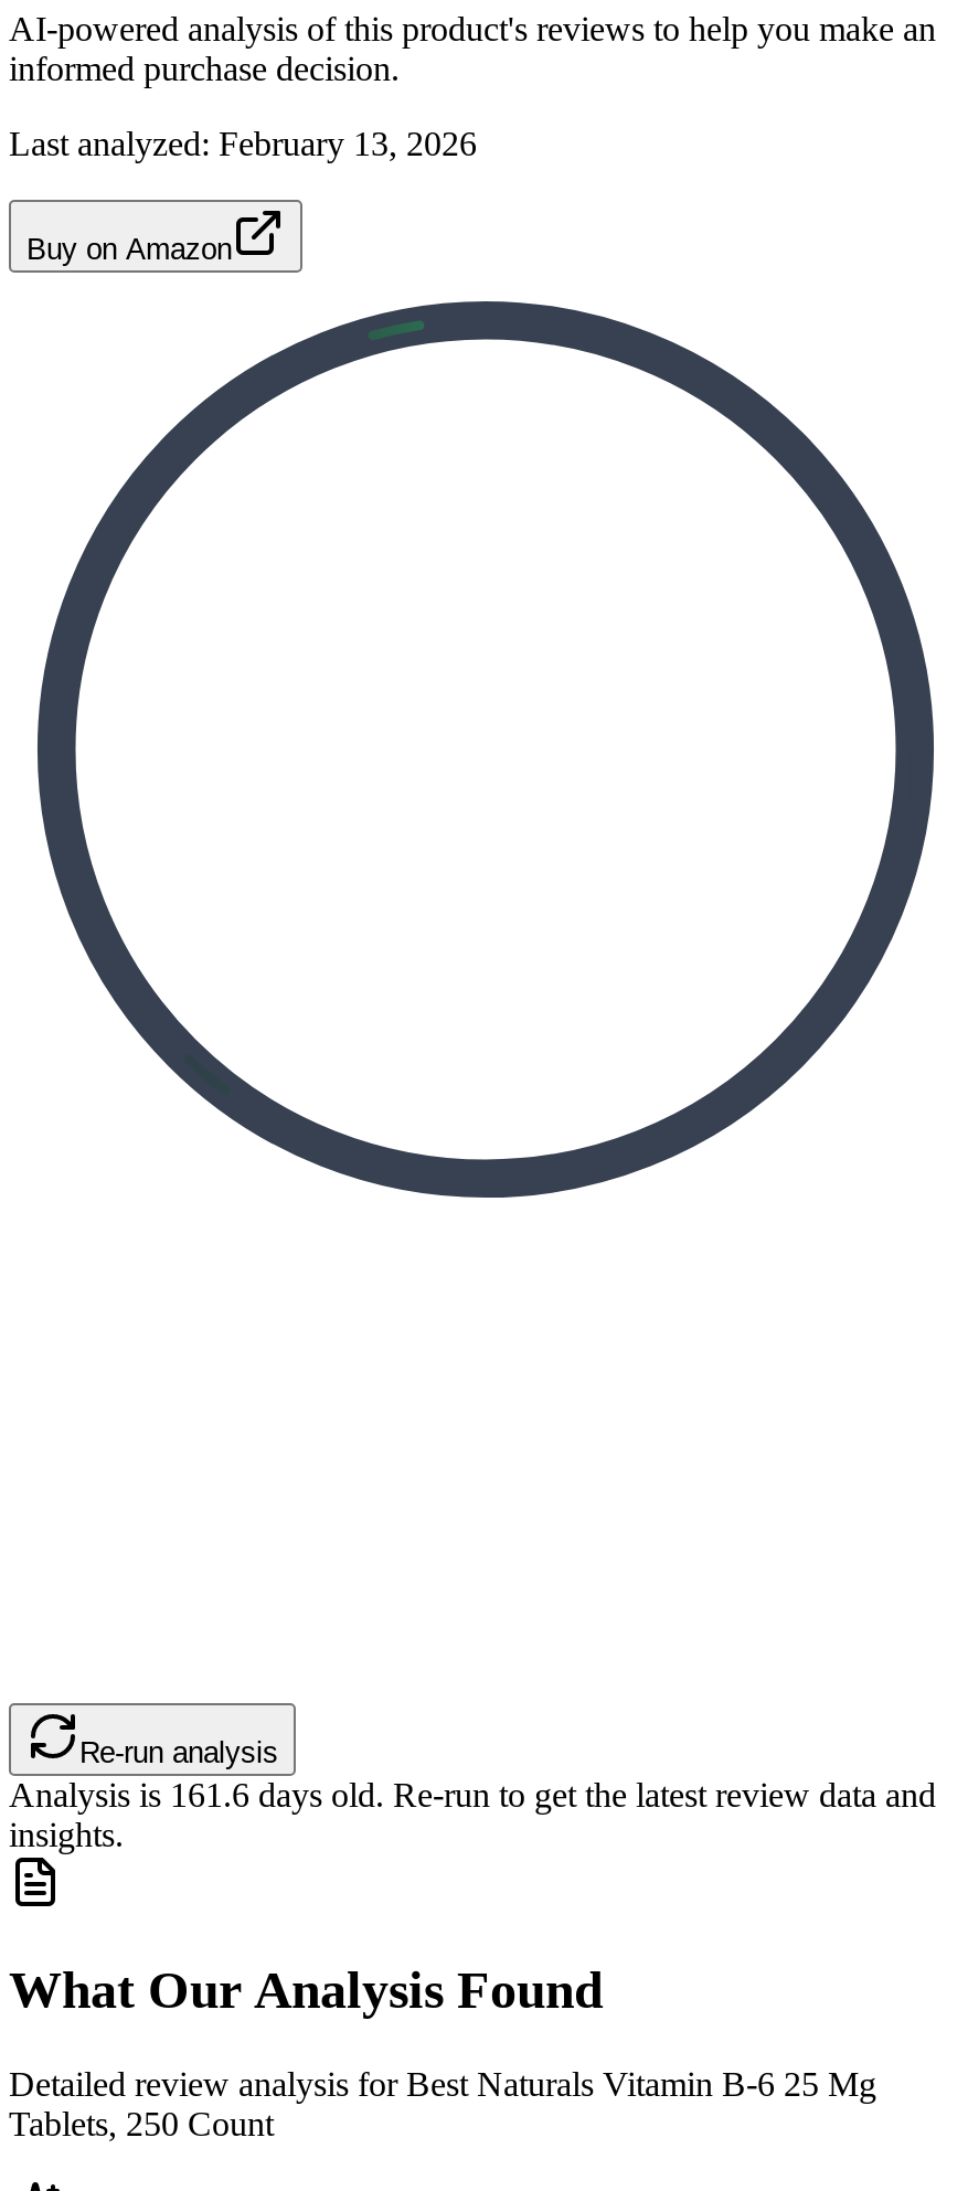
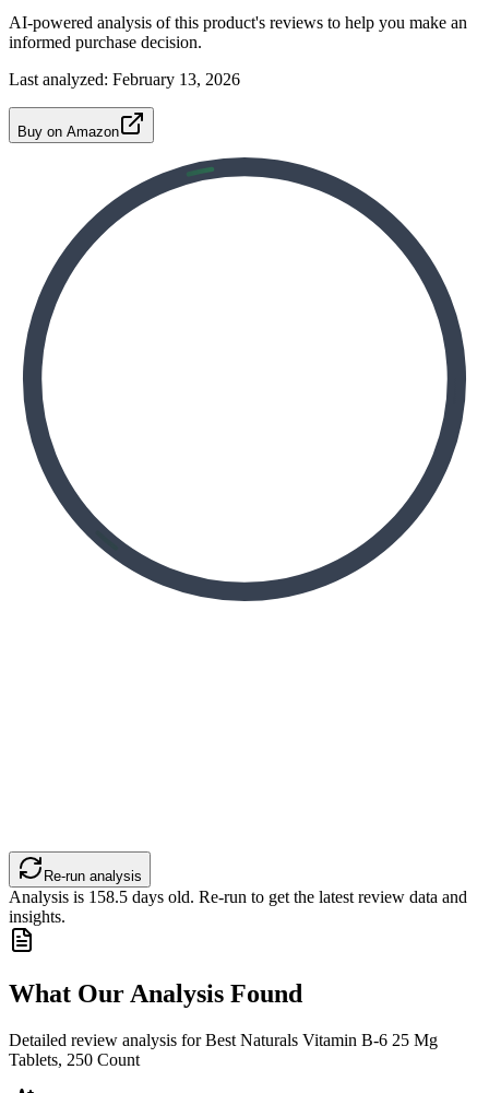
- Analysis is161.6days old. Re-run to get the latest review data and
+ Analysis is158.5days old. Re-run to get the latest review data and
